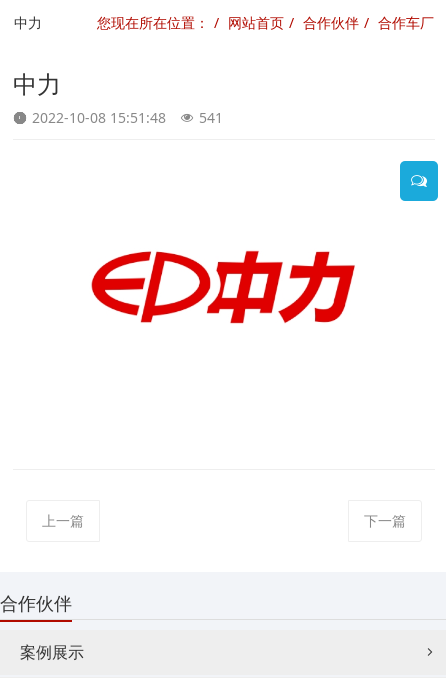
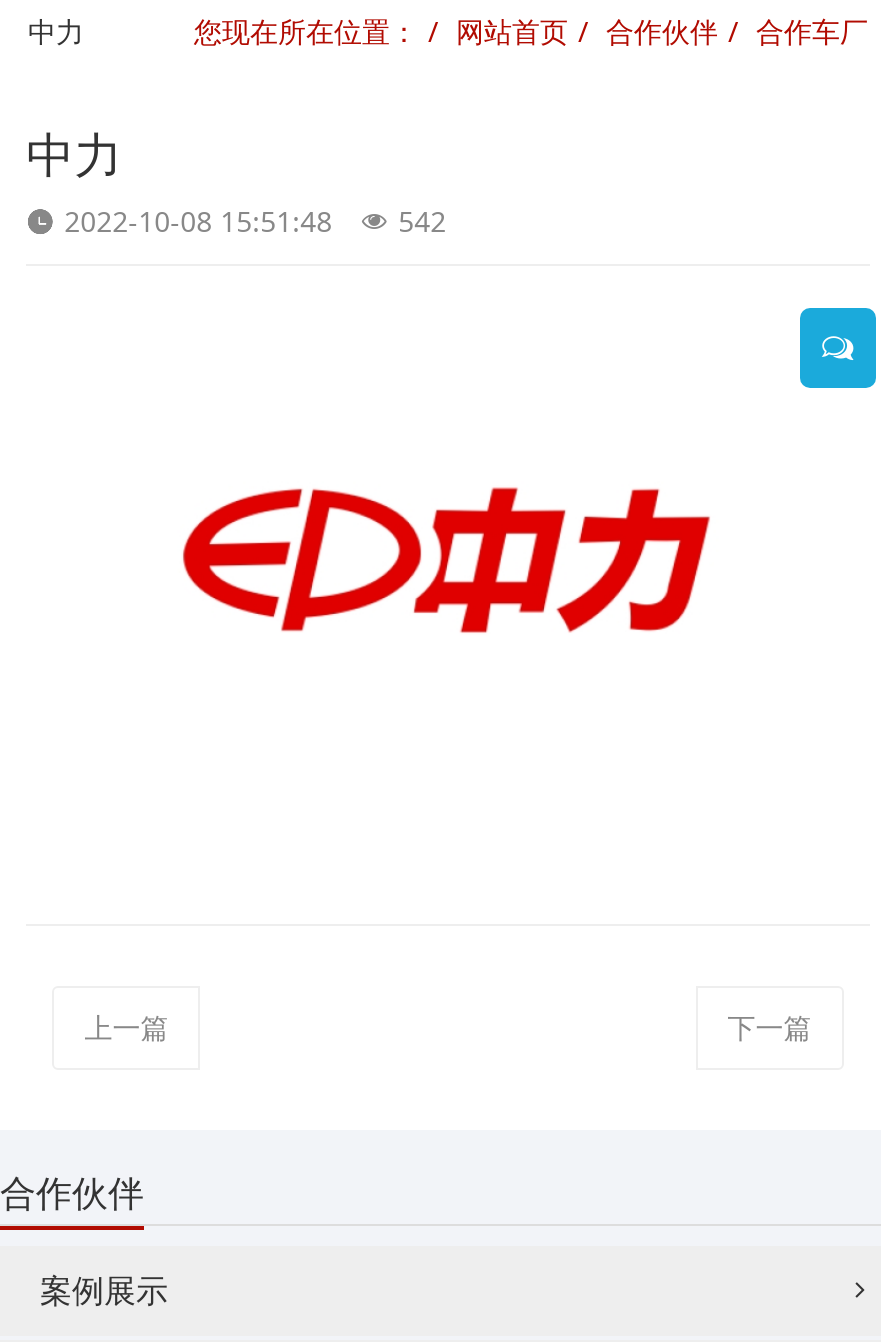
- 2022-10-08 15:51:48 541
+ 2022-10-08 15:51:48 542
